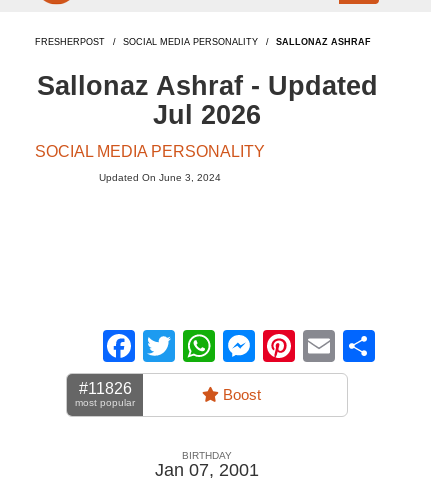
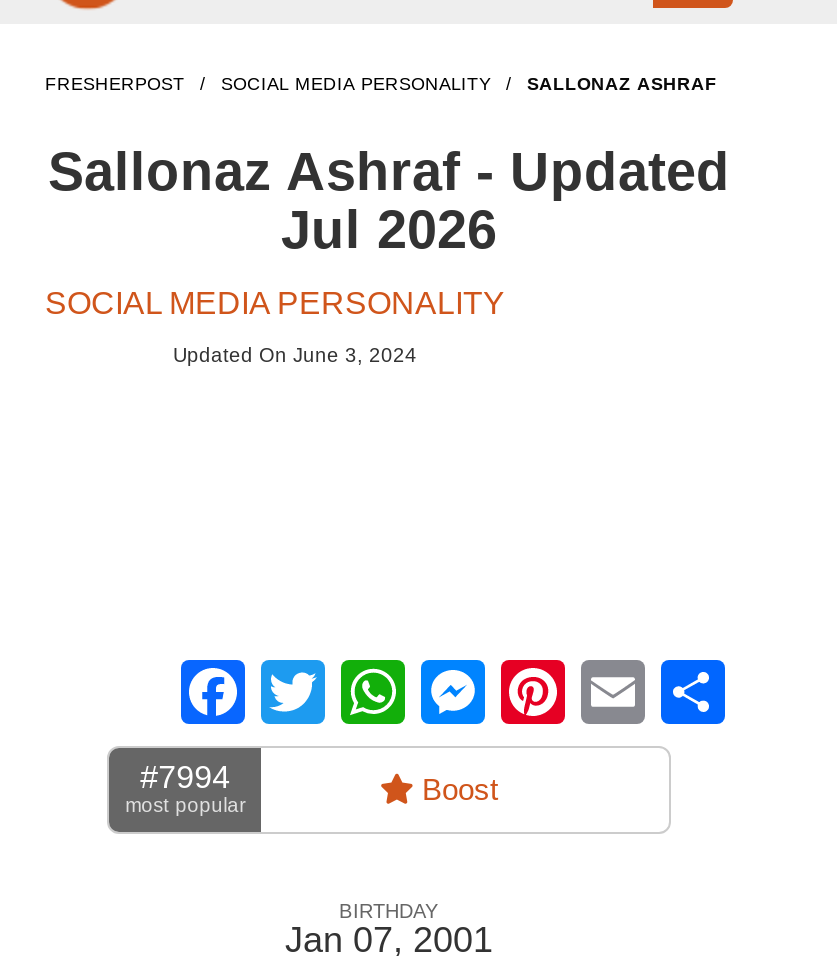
- #11826
+ #7994
